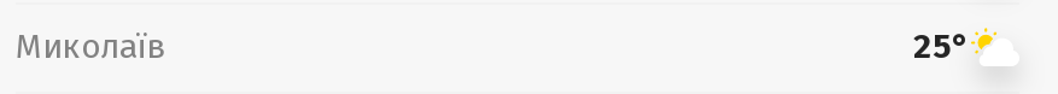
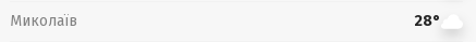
- 25°
+ 28°
